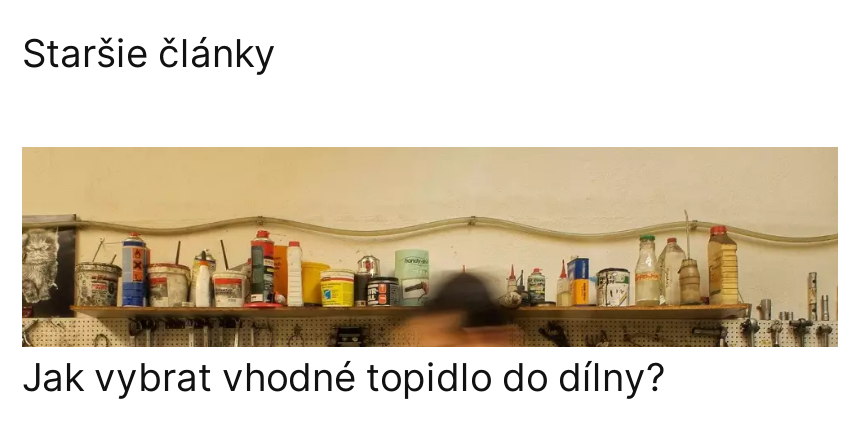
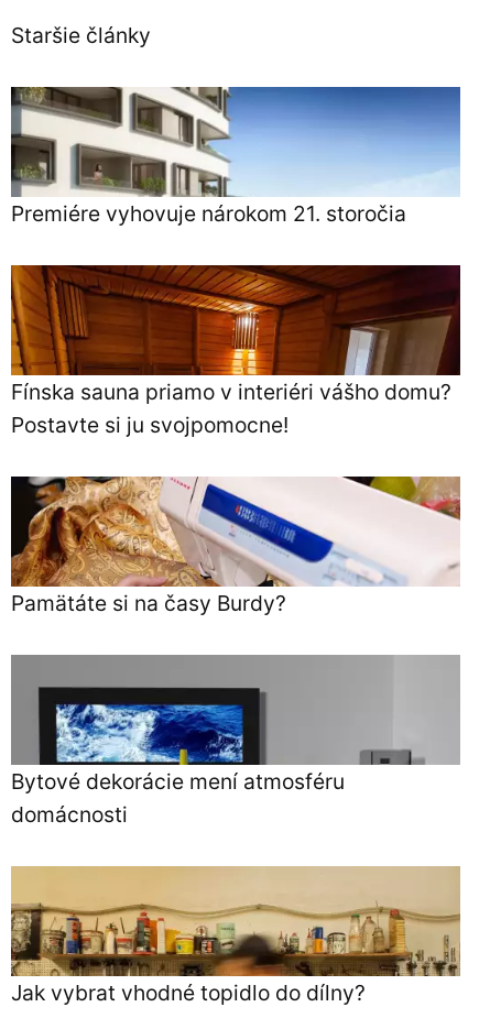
+ [image]
+ Premiére vyhovuje nárokom 21. storočia

+ [image]
+ Fínska sauna priamo v interiéri vášho domu?
+ Postavte si ju svojpomocne!

+ [image]
+ Pamätáte si na časy Burdy?

+ [image]
+ Bytové dekorácie mení atmosféru
+ domácnosti
